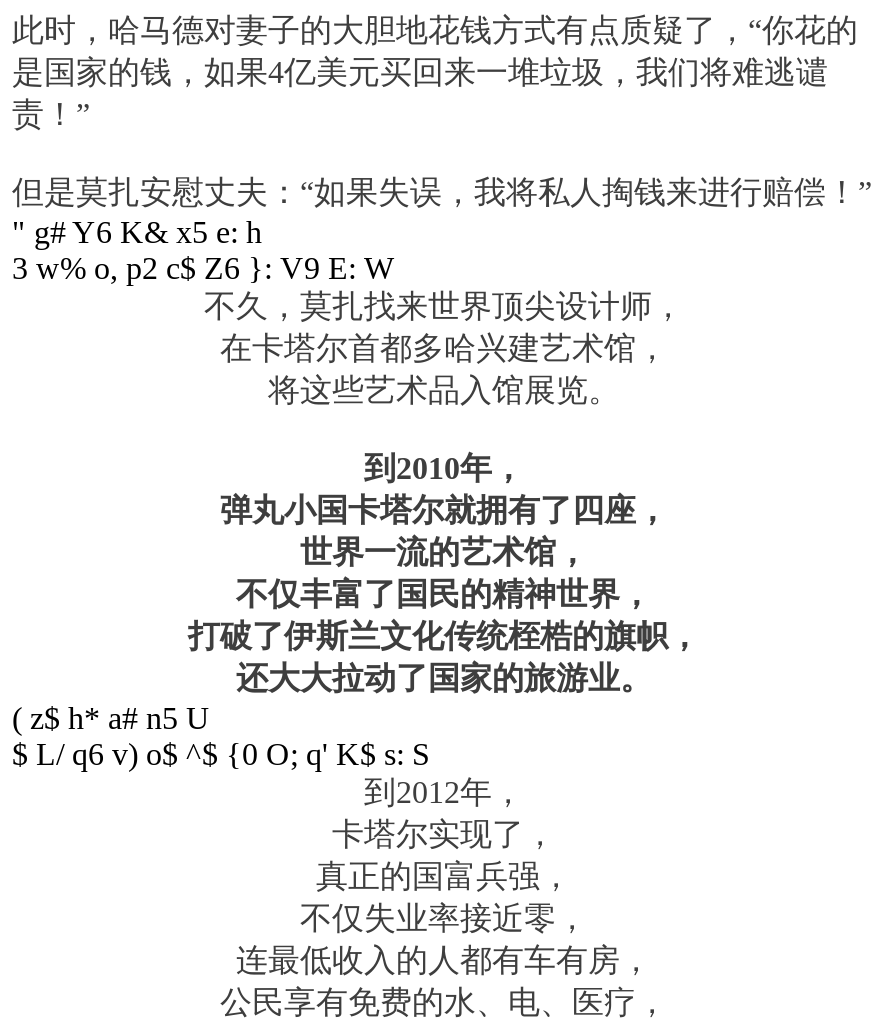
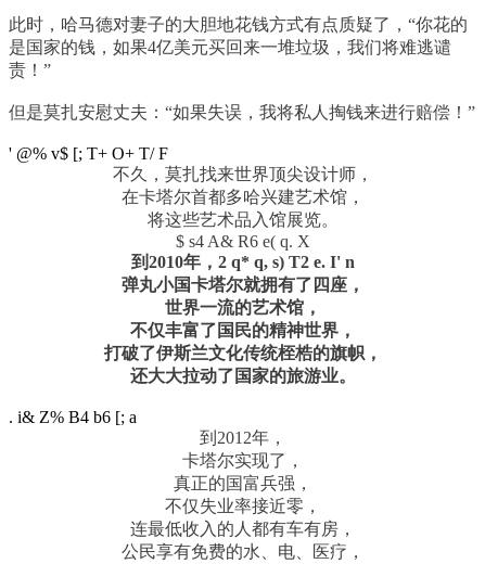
- " g# Y6 K& x5 e: h
- 3 w% o, p2 c$ Z6 }: V9 E: W
+ ' @% v$ [; T+ O+ T/ F

- 到2010年，
+ $ s4 A& R6 e( q. X
+ 到2010年，2 q* q, s) T2 e. I' n

- ( z$ h* a# n5 U
- $ L/ q6 v) o$ ^$ {0 O; q' K$ s: S
+ . i& Z% B4 b6 [; a
